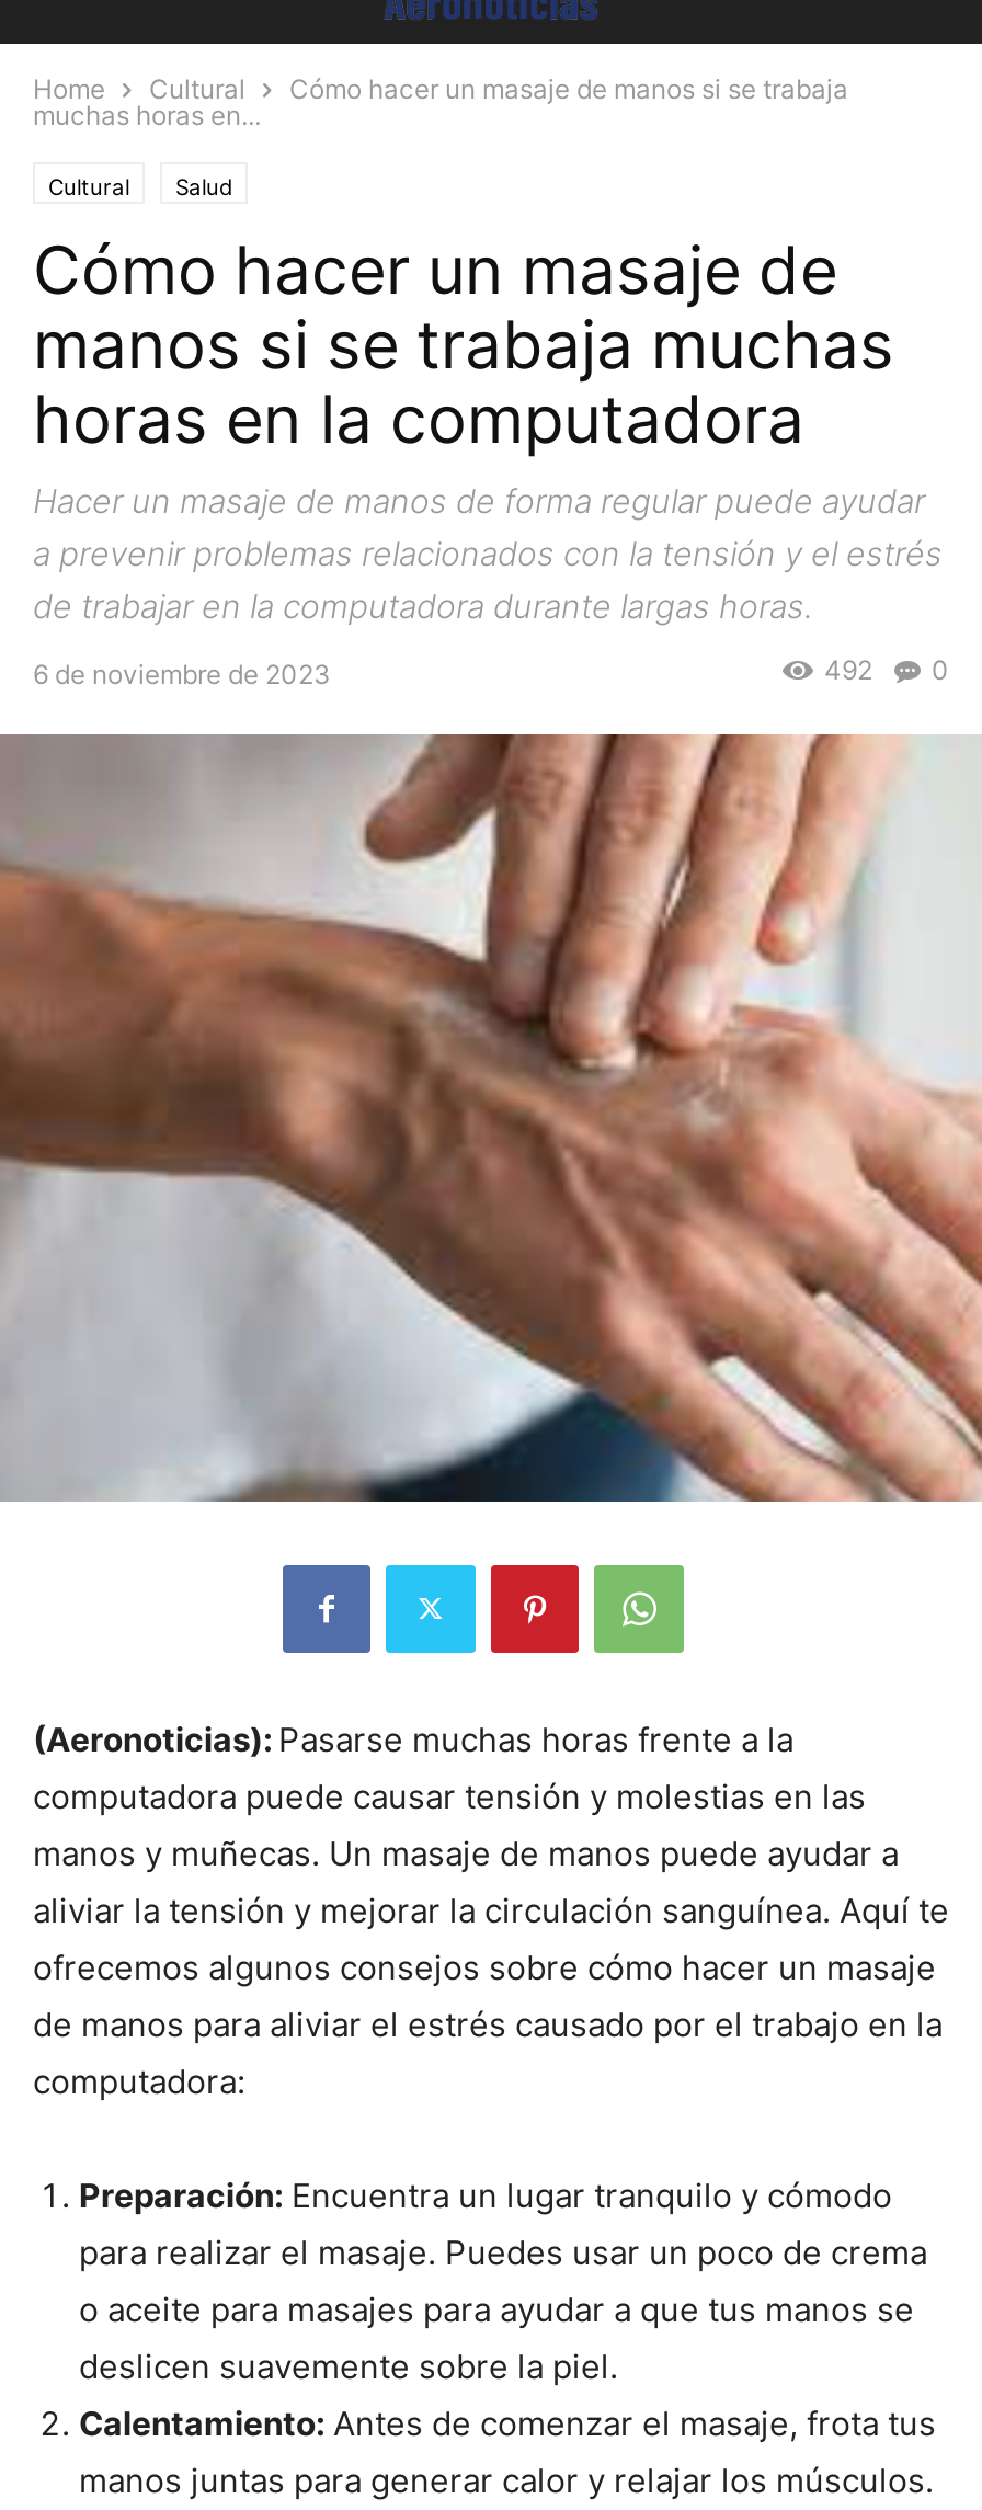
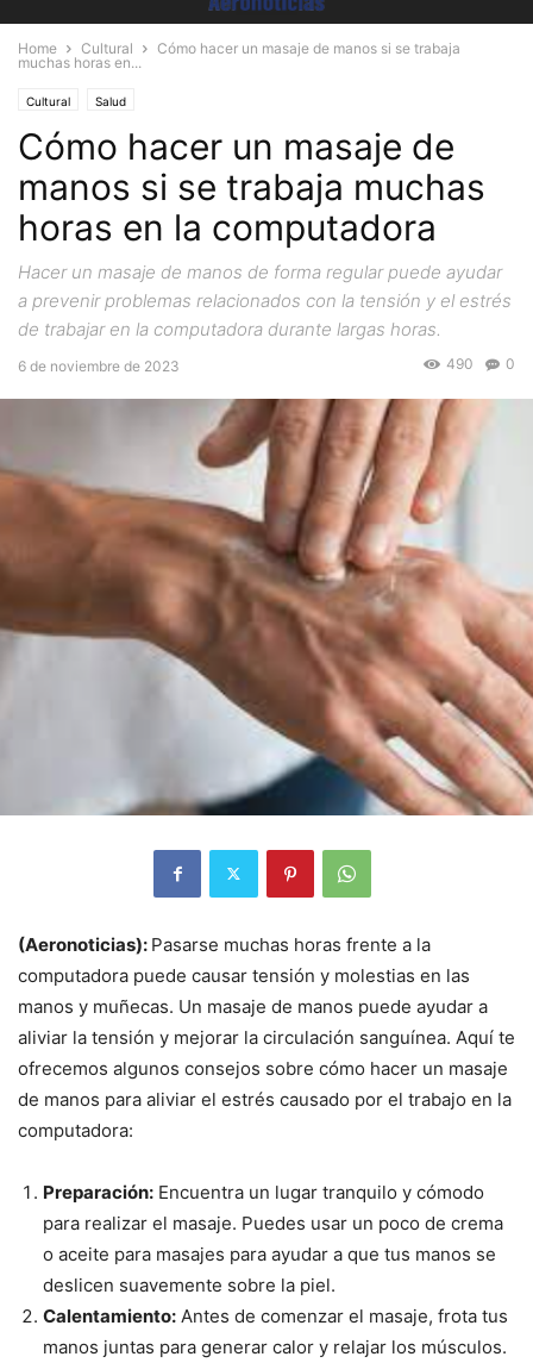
- 492 0
+ 490 0
